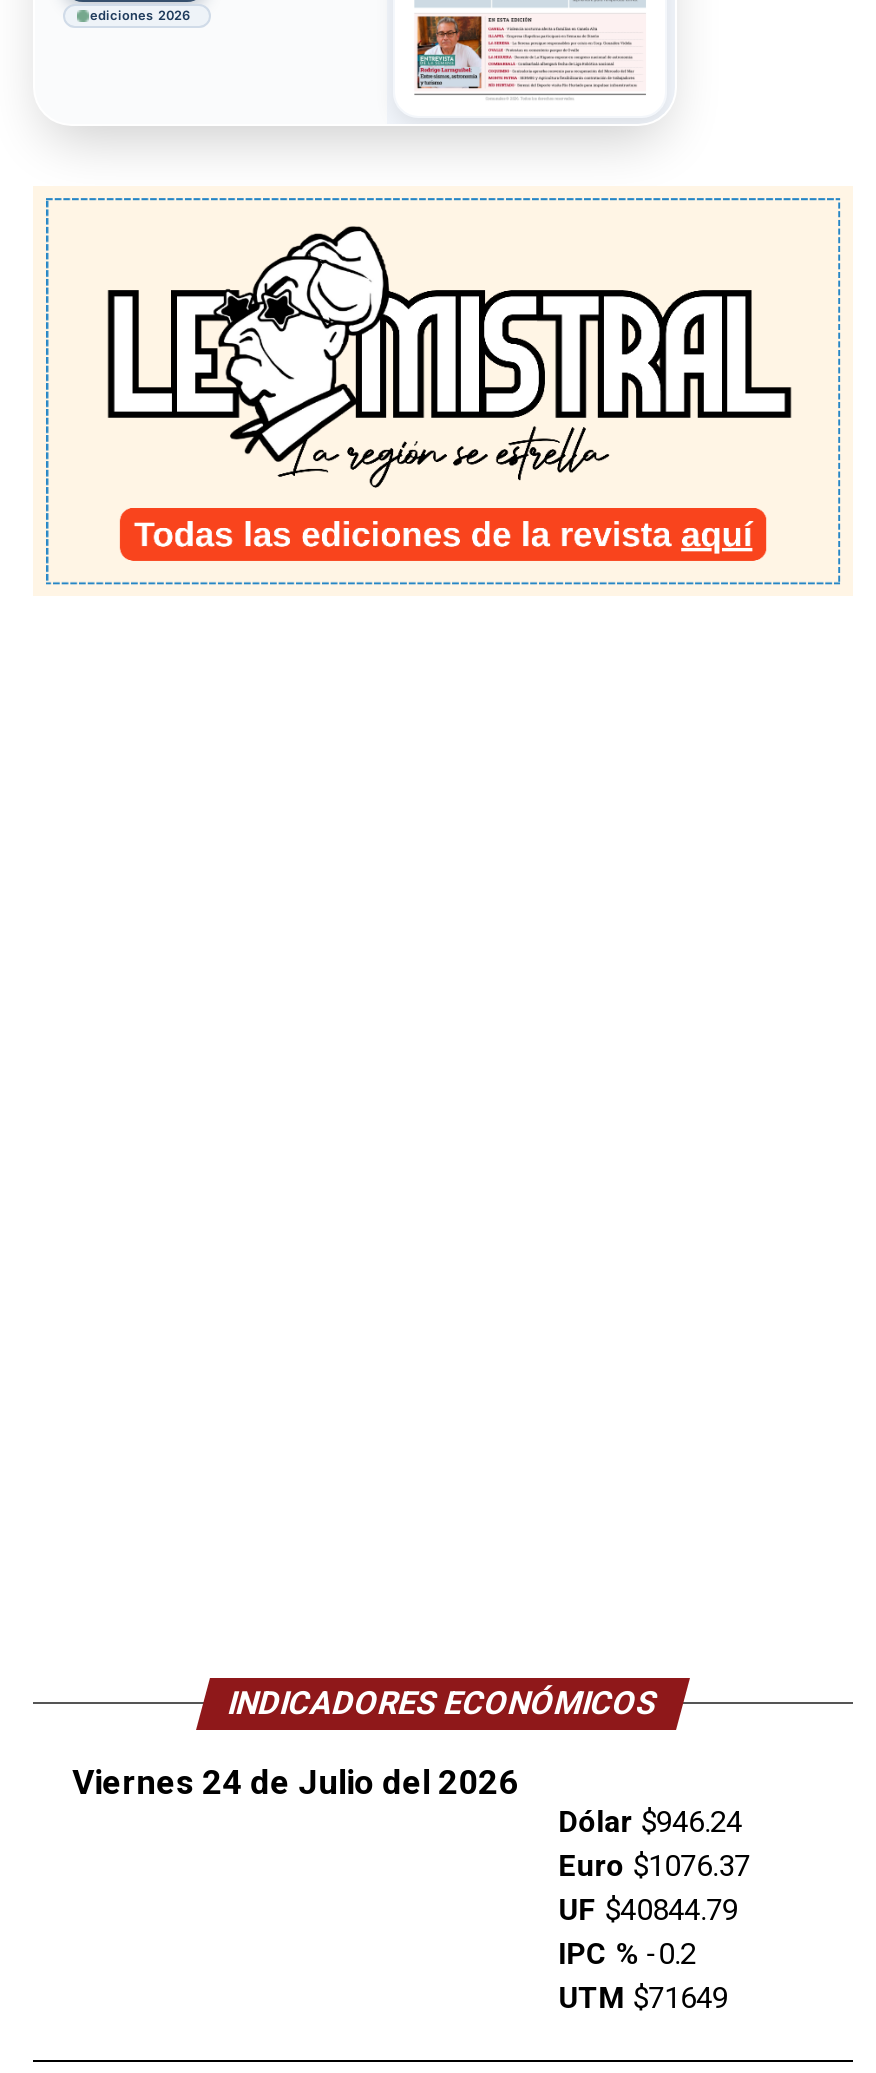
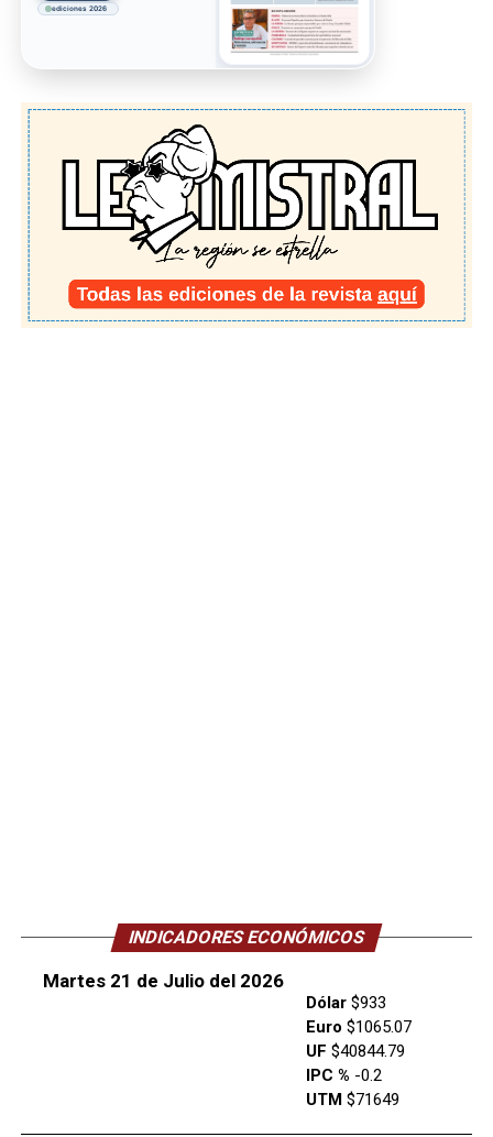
- Viernes 24 de Julio del 2026
+ Martes 21 de Julio del 2026

- Dólar $946.24
+ Dólar $933

- Euro $1076.37
+ Euro $1065.07
